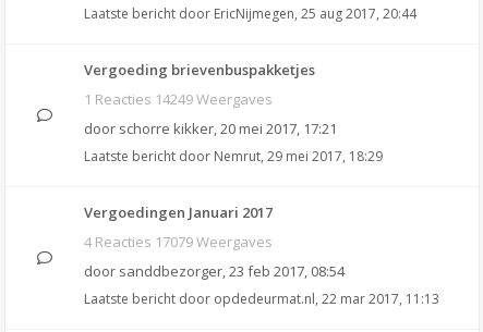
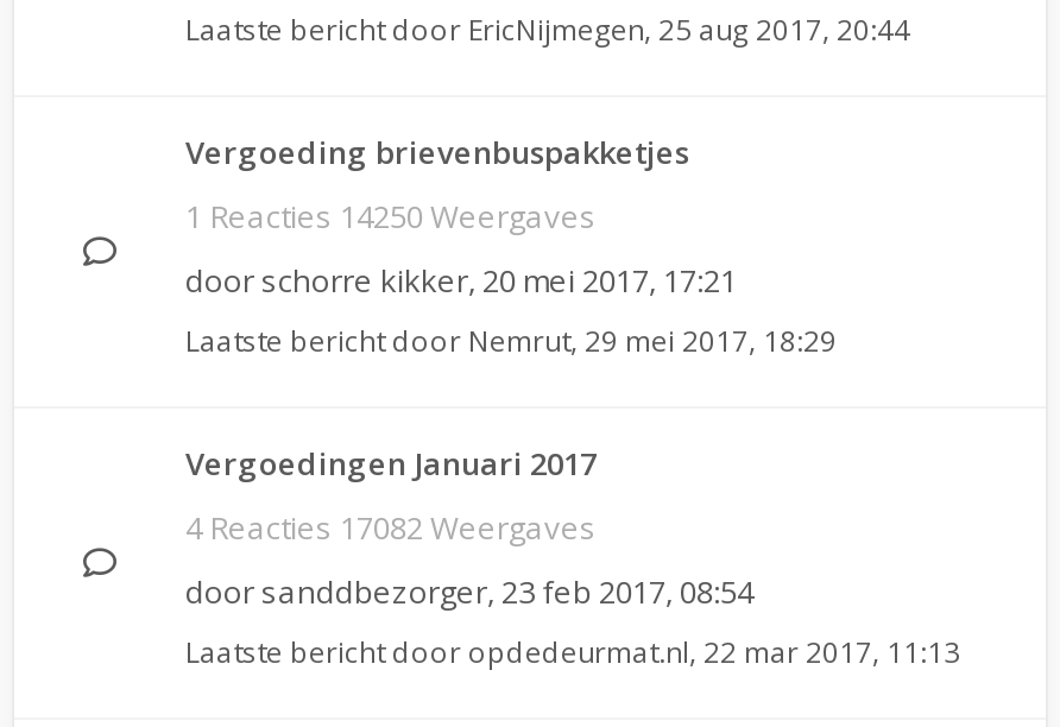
- 1 Reacties 14249 Weergaves
+ 1 Reacties 14250 Weergaves

- 4 Reacties 17079 Weergaves
+ 4 Reacties 17082 Weergaves
